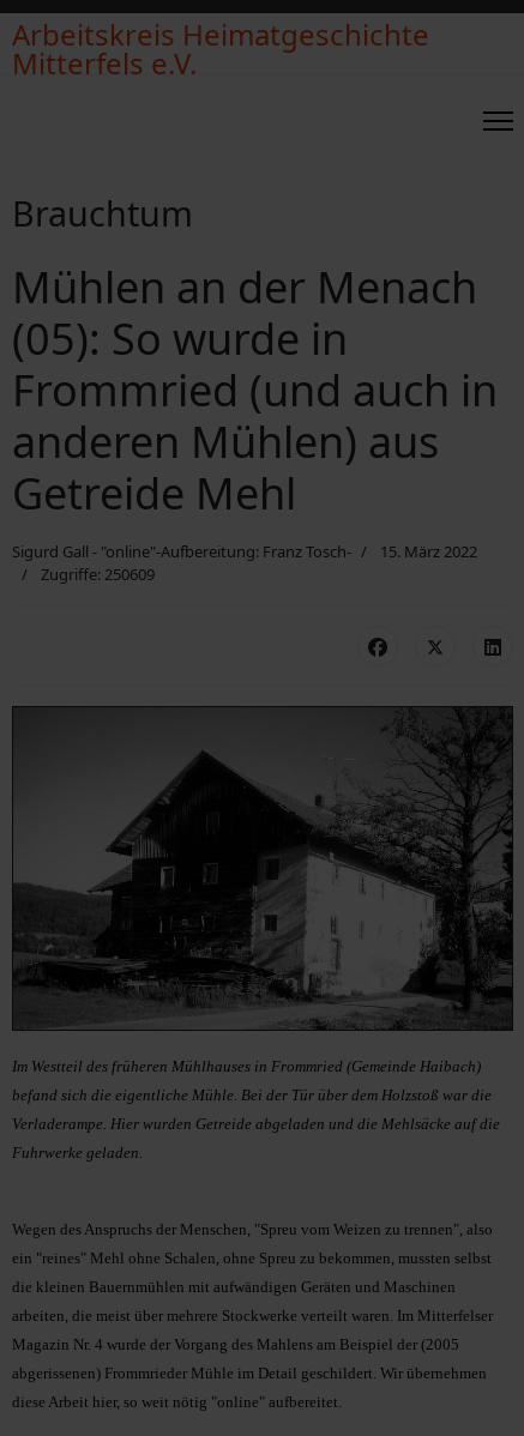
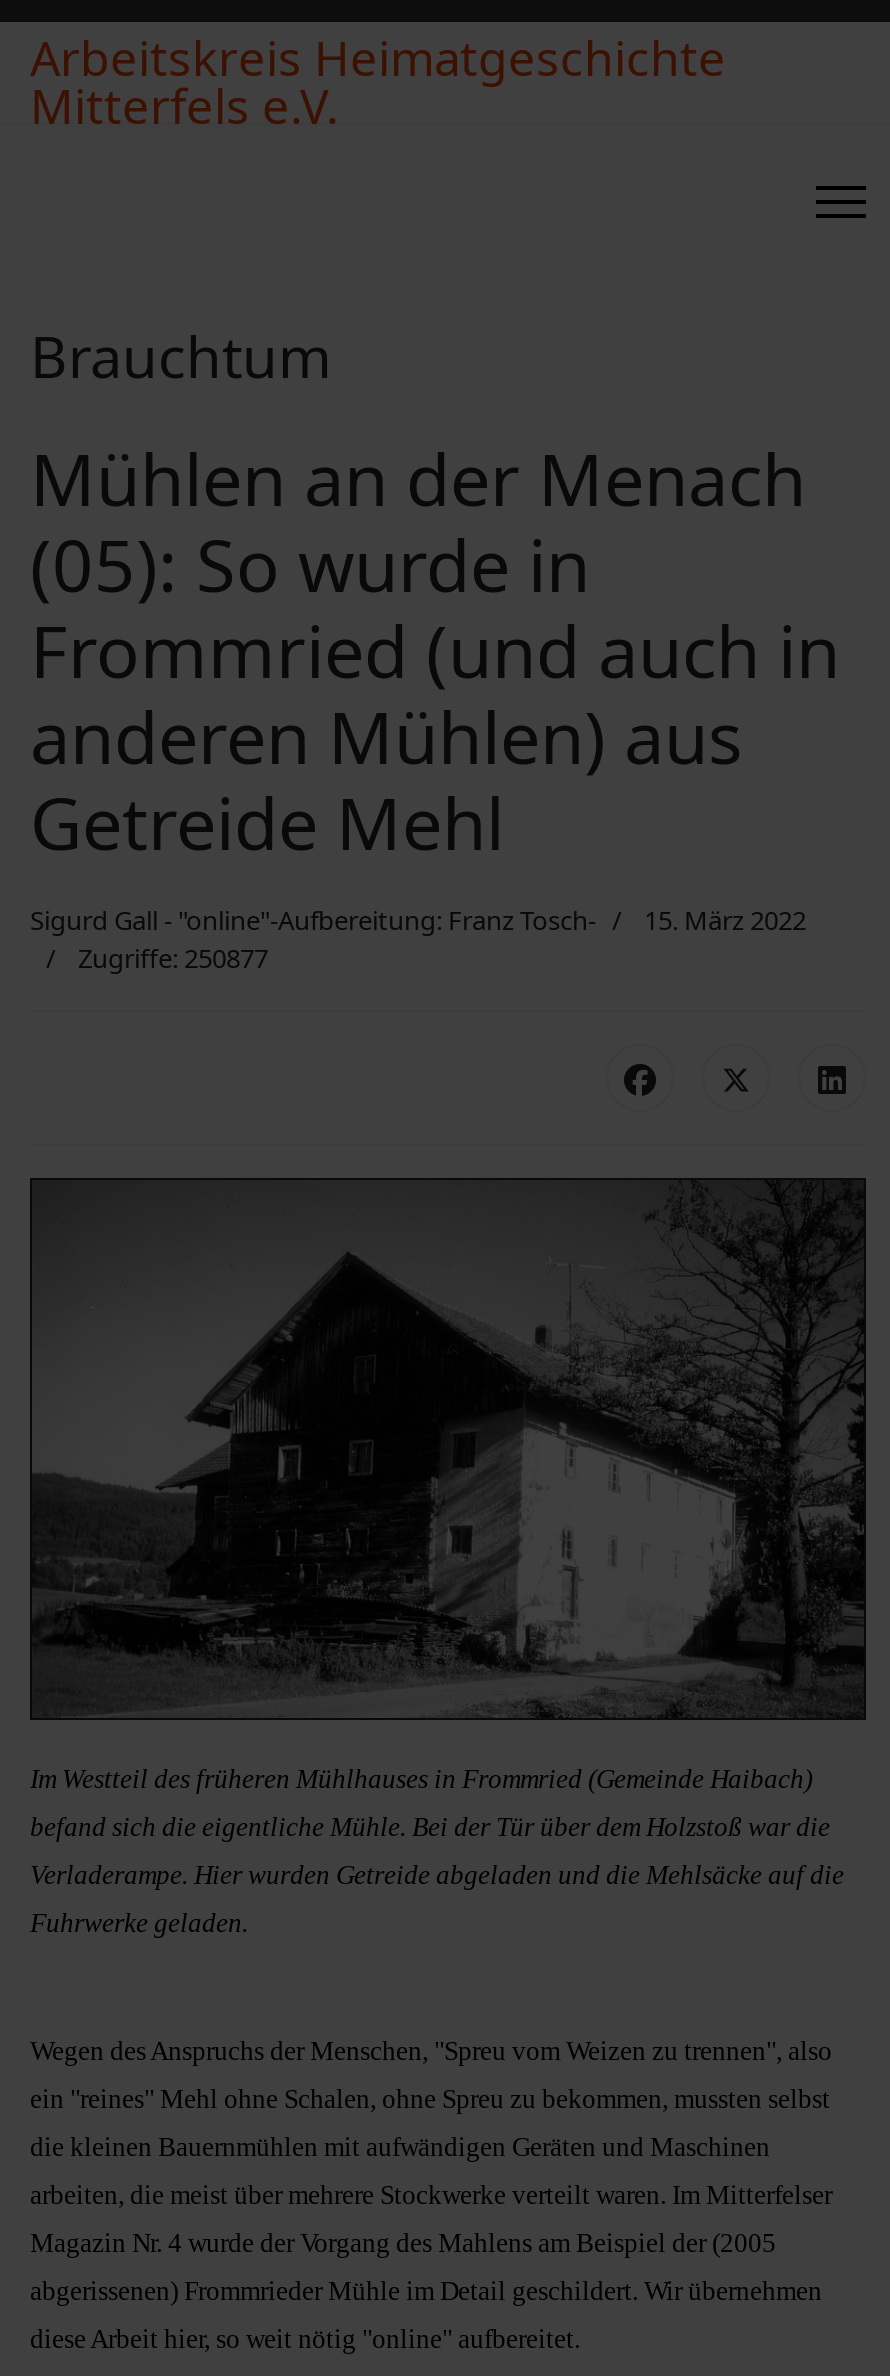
- Zugriffe: 250609
+ Zugriffe: 250877
